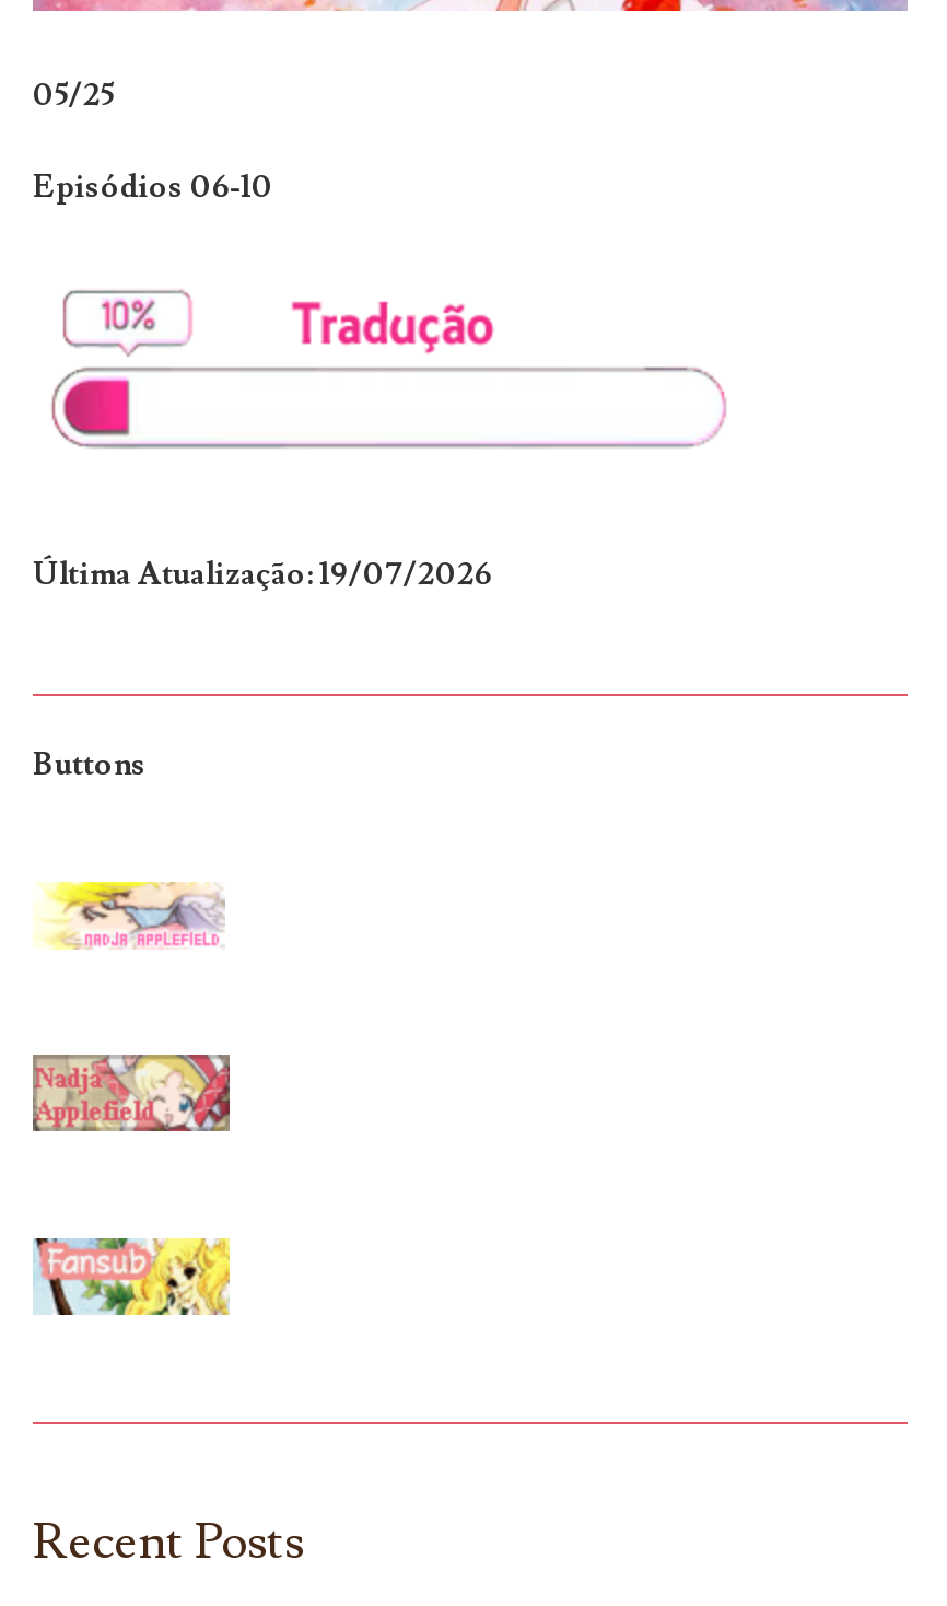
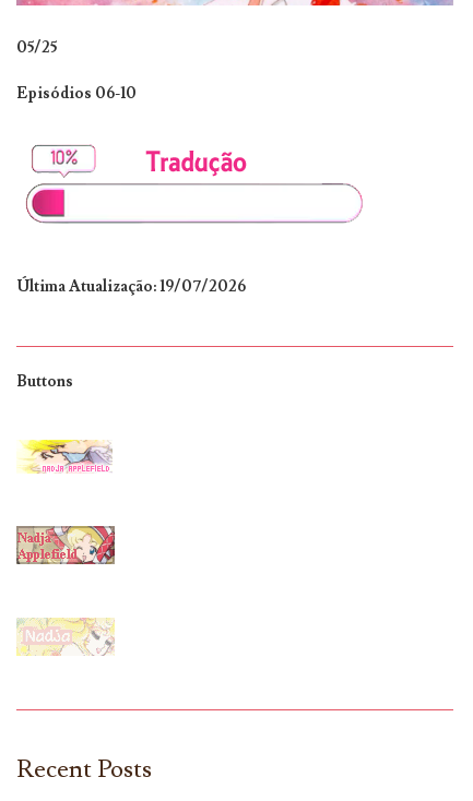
- [image]
+ [image]
